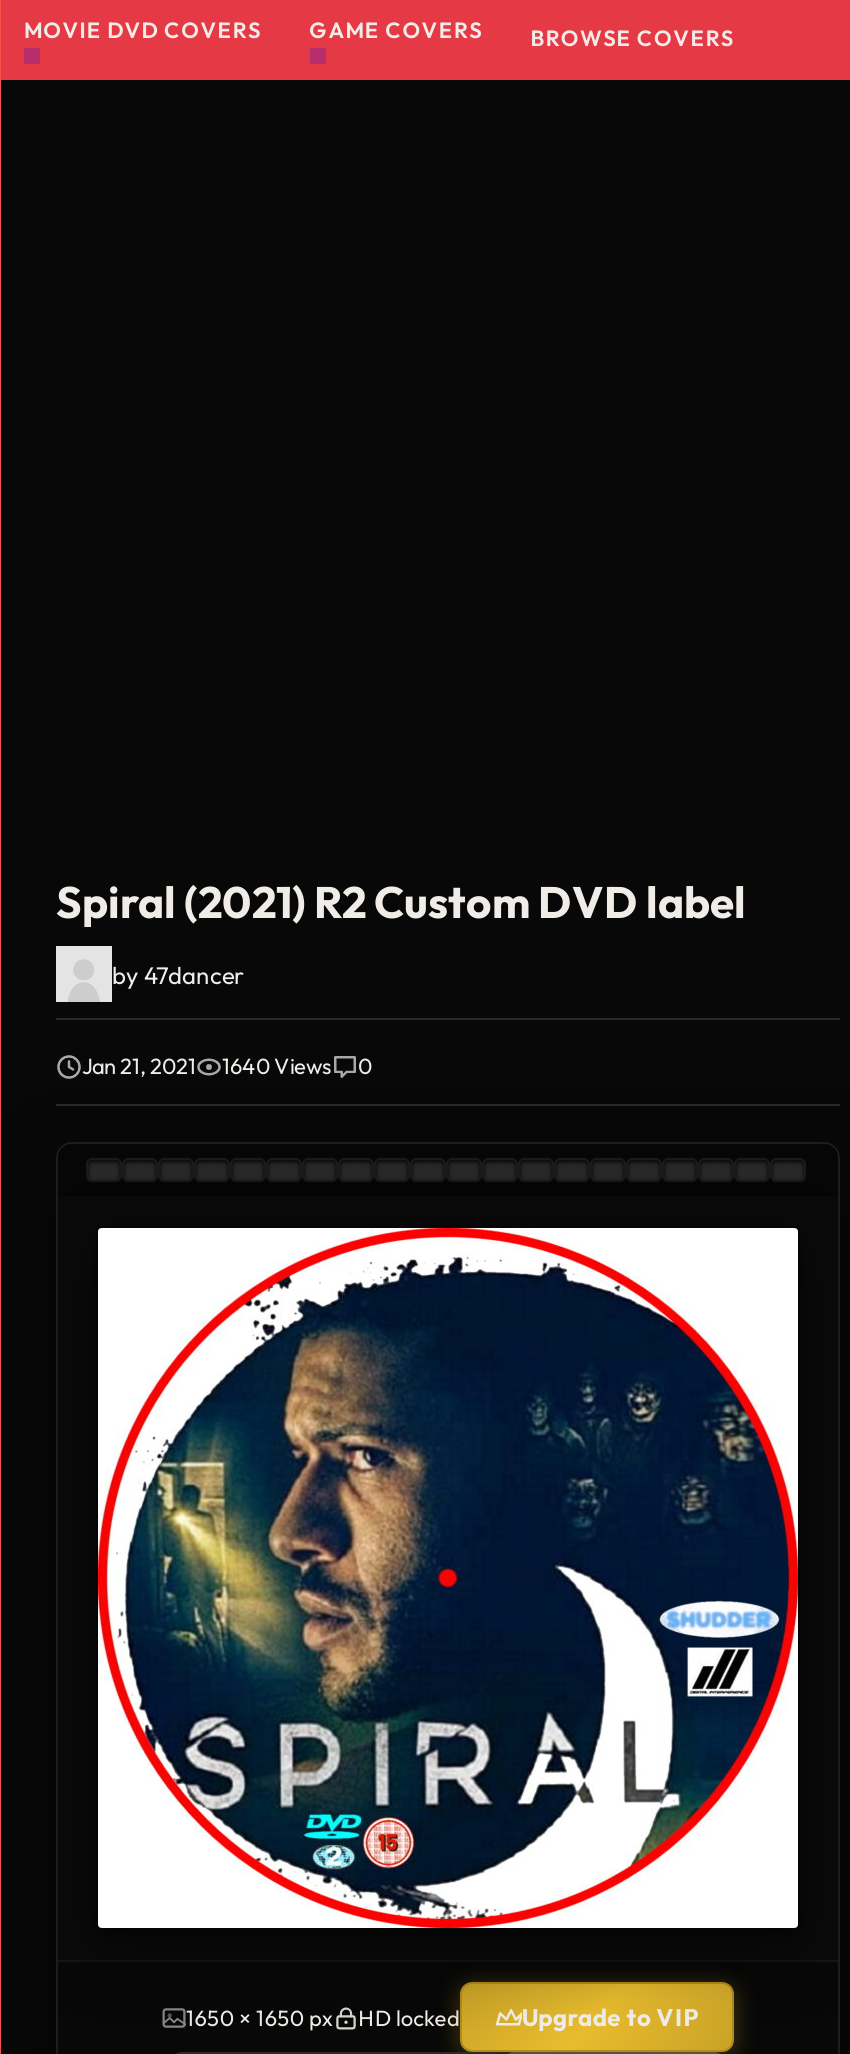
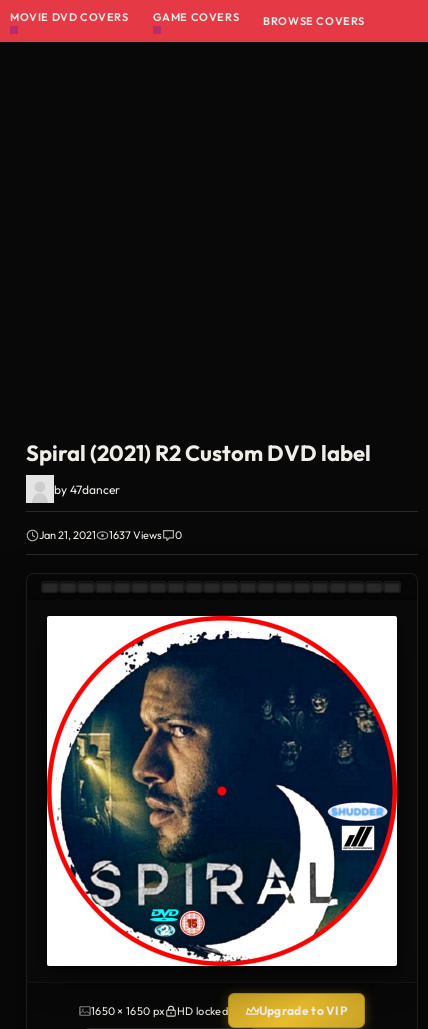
- 1640 Views
+ 1637 Views
